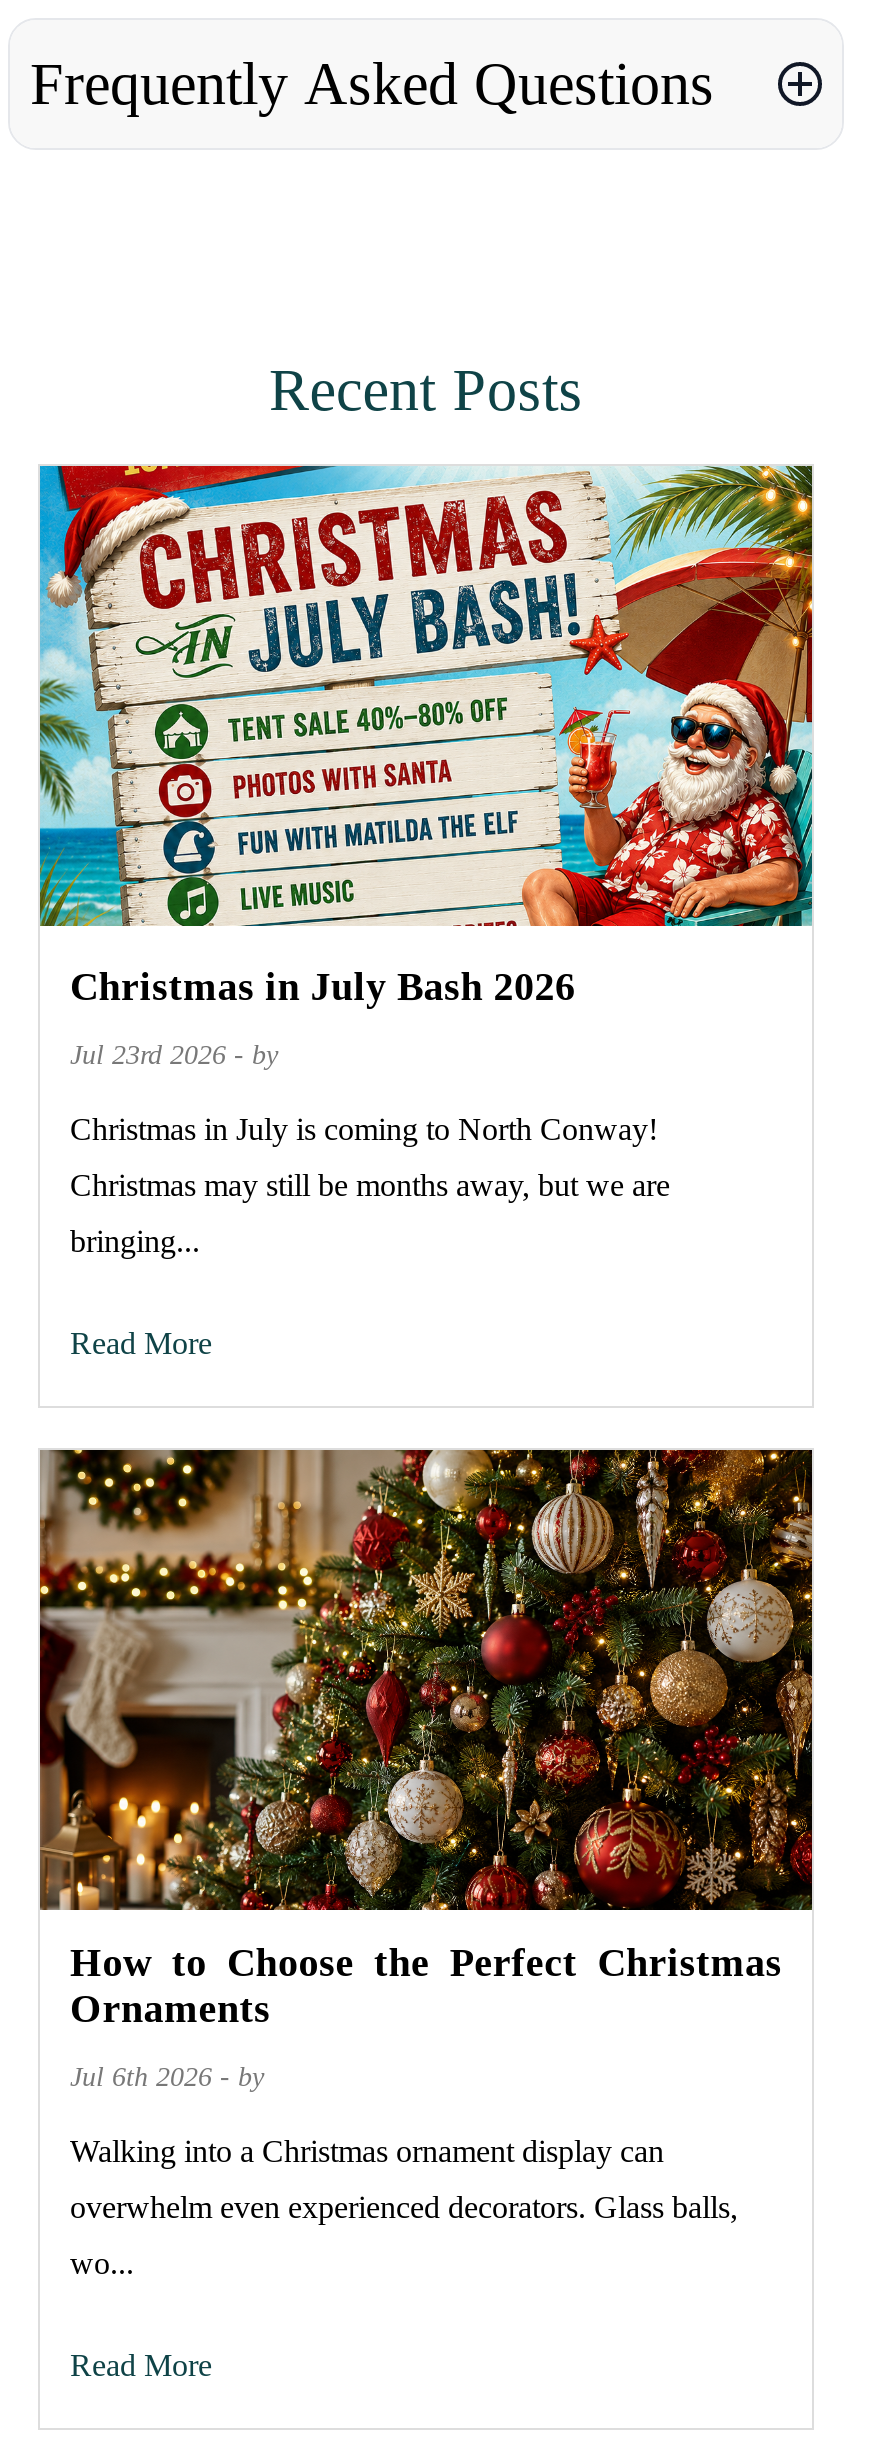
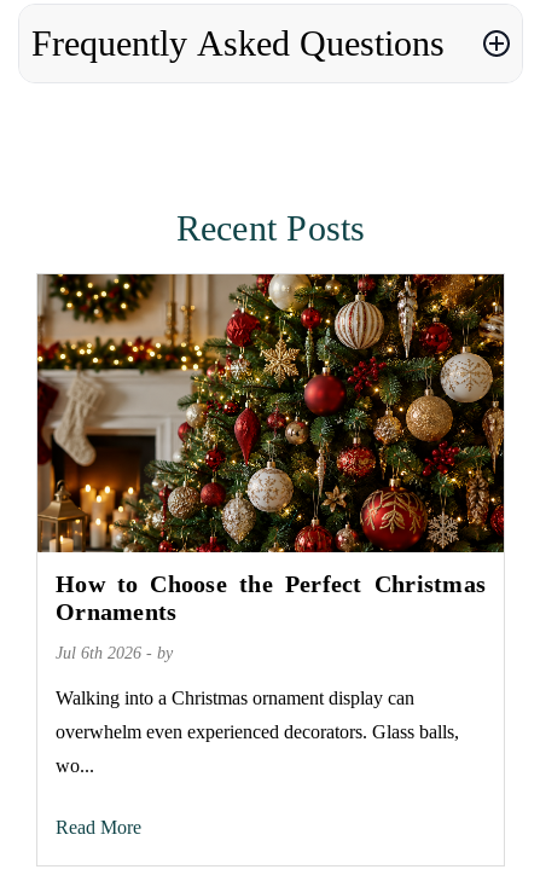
- [image]
- Christmas in July Bash 2026
- Jul 23rd 2026 - by
- Christmas in July is coming to North Conway!
- Christmas may still be months away, but we are
- bringing...
- Read More
